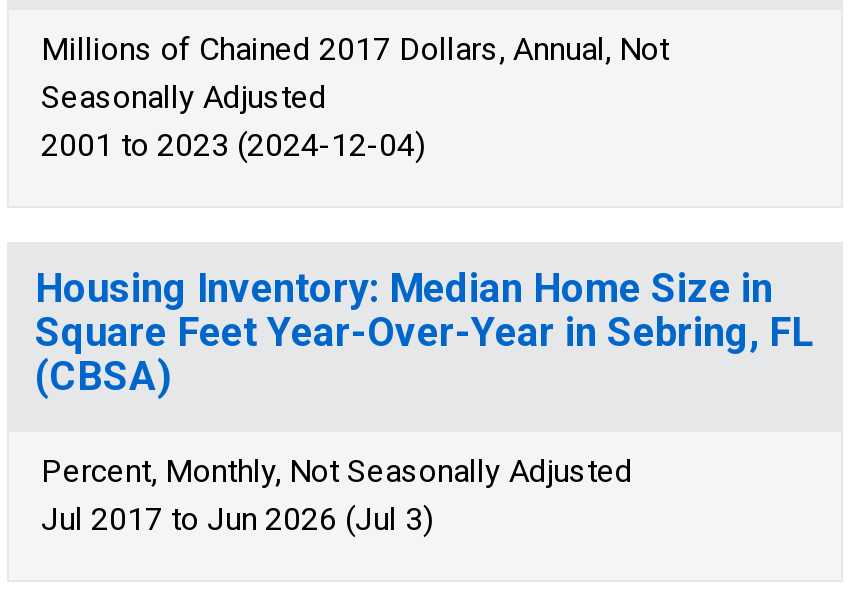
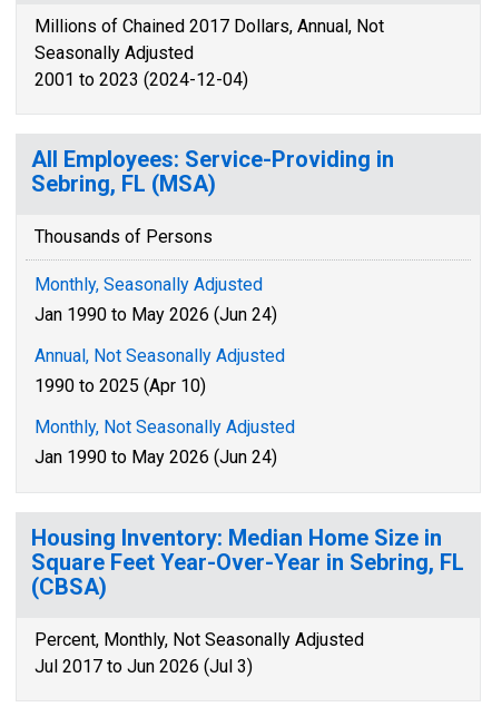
+ All Employees: Service-Providing in
+ Sebring, FL (MSA)
+ Thousands of Persons
+ Monthly, Seasonally Adjusted
+ Jan 1990 to May 2026 (Jun 24)
+ Annual, Not Seasonally Adjusted
+ 1990 to 2025 (Apr 10)
+ Monthly, Not Seasonally Adjusted
+ Jan 1990 to May 2026 (Jun 24)
